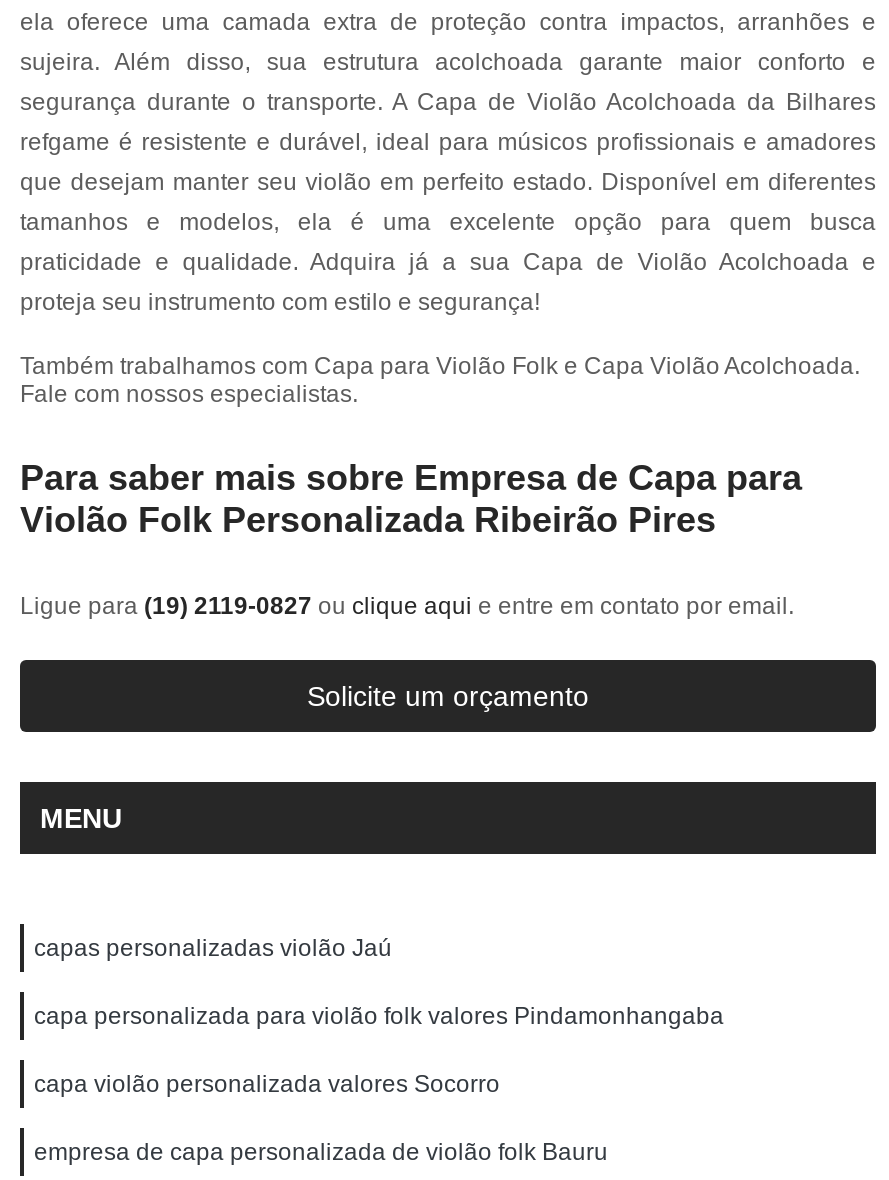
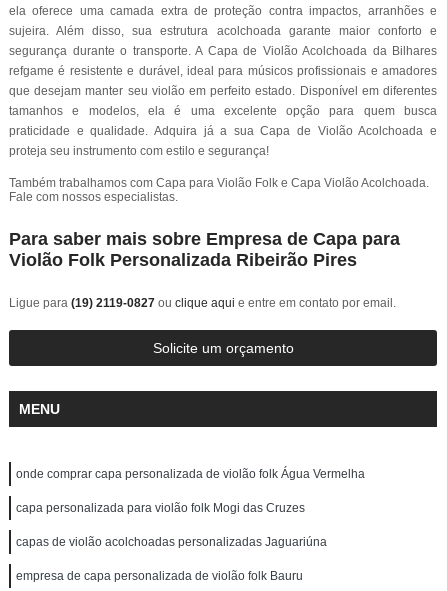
- capas personalizadas violão Jaú
+ onde comprar capa personalizada de violão folk Água Vermelha

- capa personalizada para violão folk valores Pindamonhangaba
+ capa personalizada para violão folk Mogi das Cruzes

- capa violão personalizada valores Socorro
+ capas de violão acolchoadas personalizadas Jaguariúna
